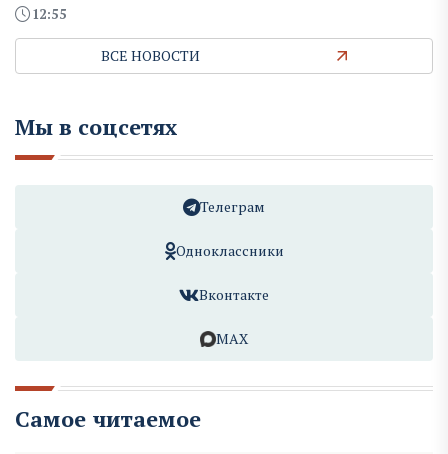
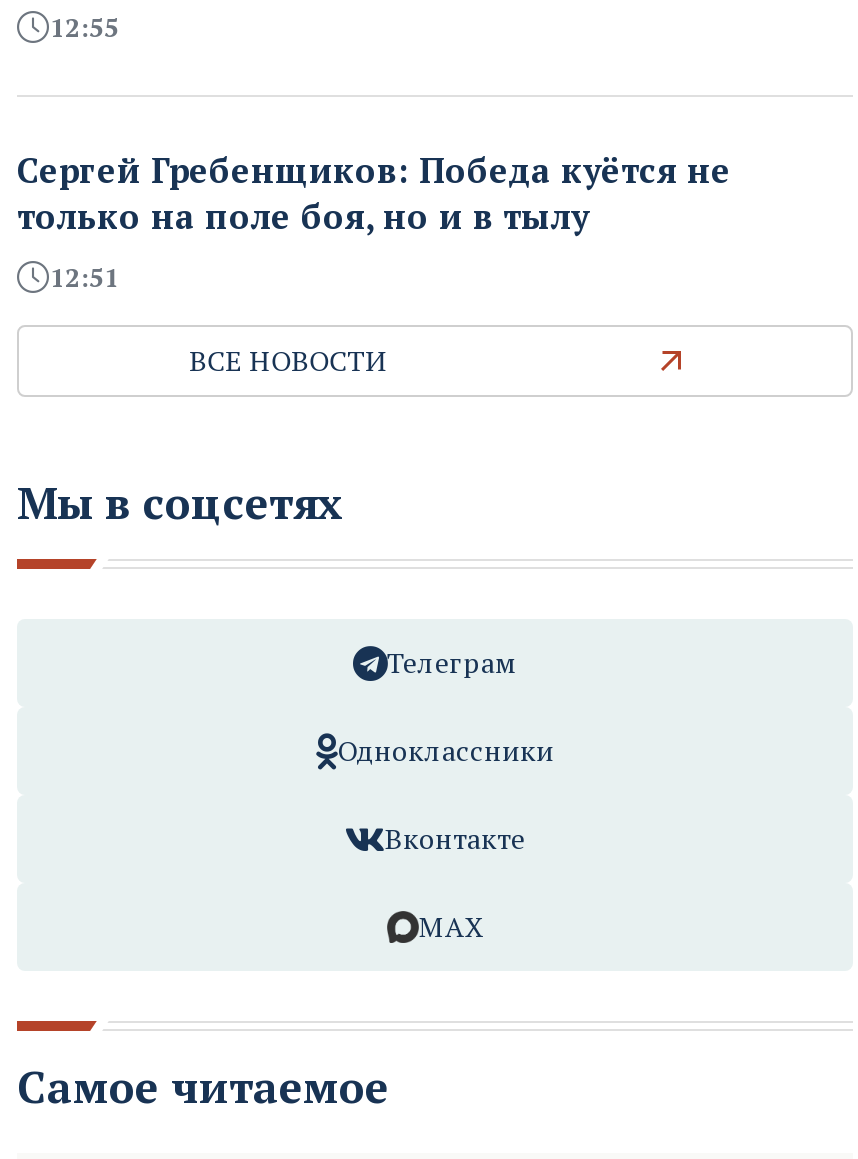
+ Сергей Гребенщиков: Победа куётся не
+ только на поле боя, но и в тылу
+ 12:51
